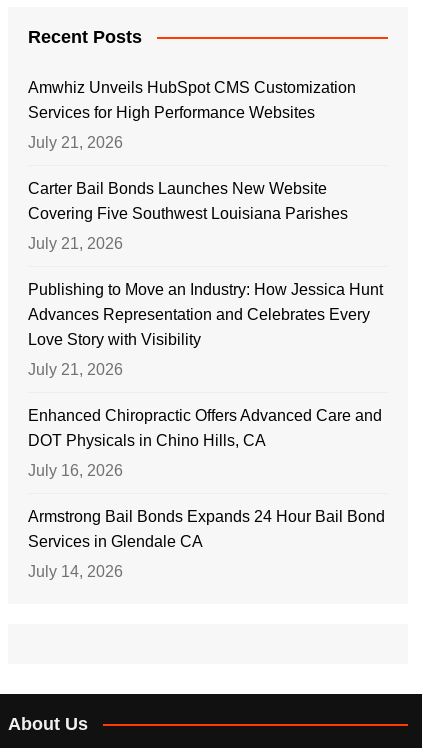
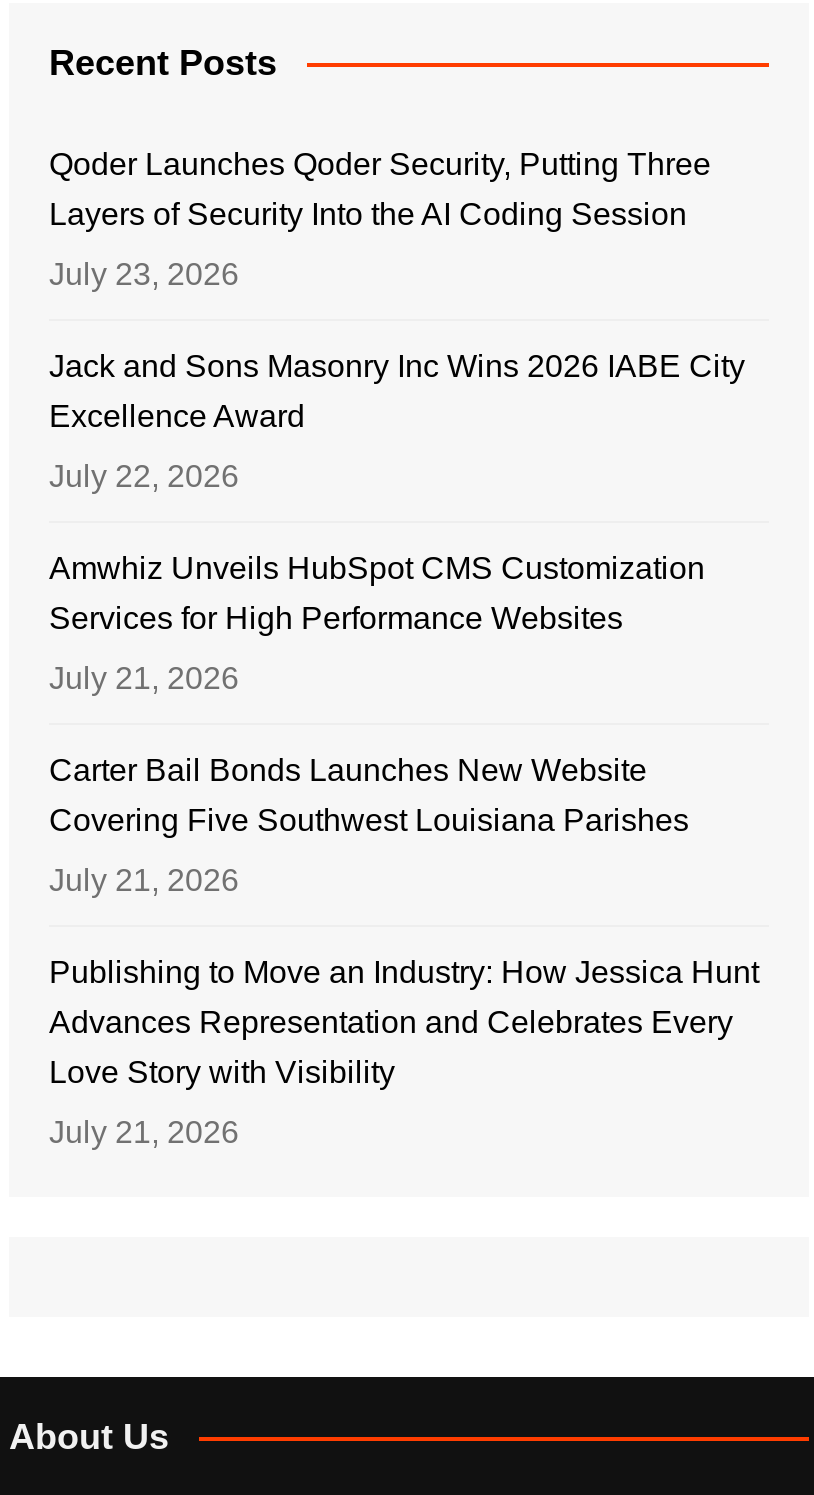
+ Qoder Launches Qoder Security, Putting Three
+ Layers of Security Into the AI Coding Session
+ July 23, 2026
+ Jack and Sons Masonry Inc Wins 2026 IABE City
+ Excellence Award
+ July 22, 2026

moved down: Amwhiz Unveils HubSpot CMS Customization | Services for High Performance Websites | July 21, 2026 | ... | Love Story with Visibility | July 21, 2026

- Enhanced Chiropractic Offers Advanced Care and
- DOT Physicals in Chino Hills, CA
- July 16, 2026
- Armstrong Bail Bonds Expands 24 Hour Bail Bond
- Services in Glendale CA
- July 14, 2026
